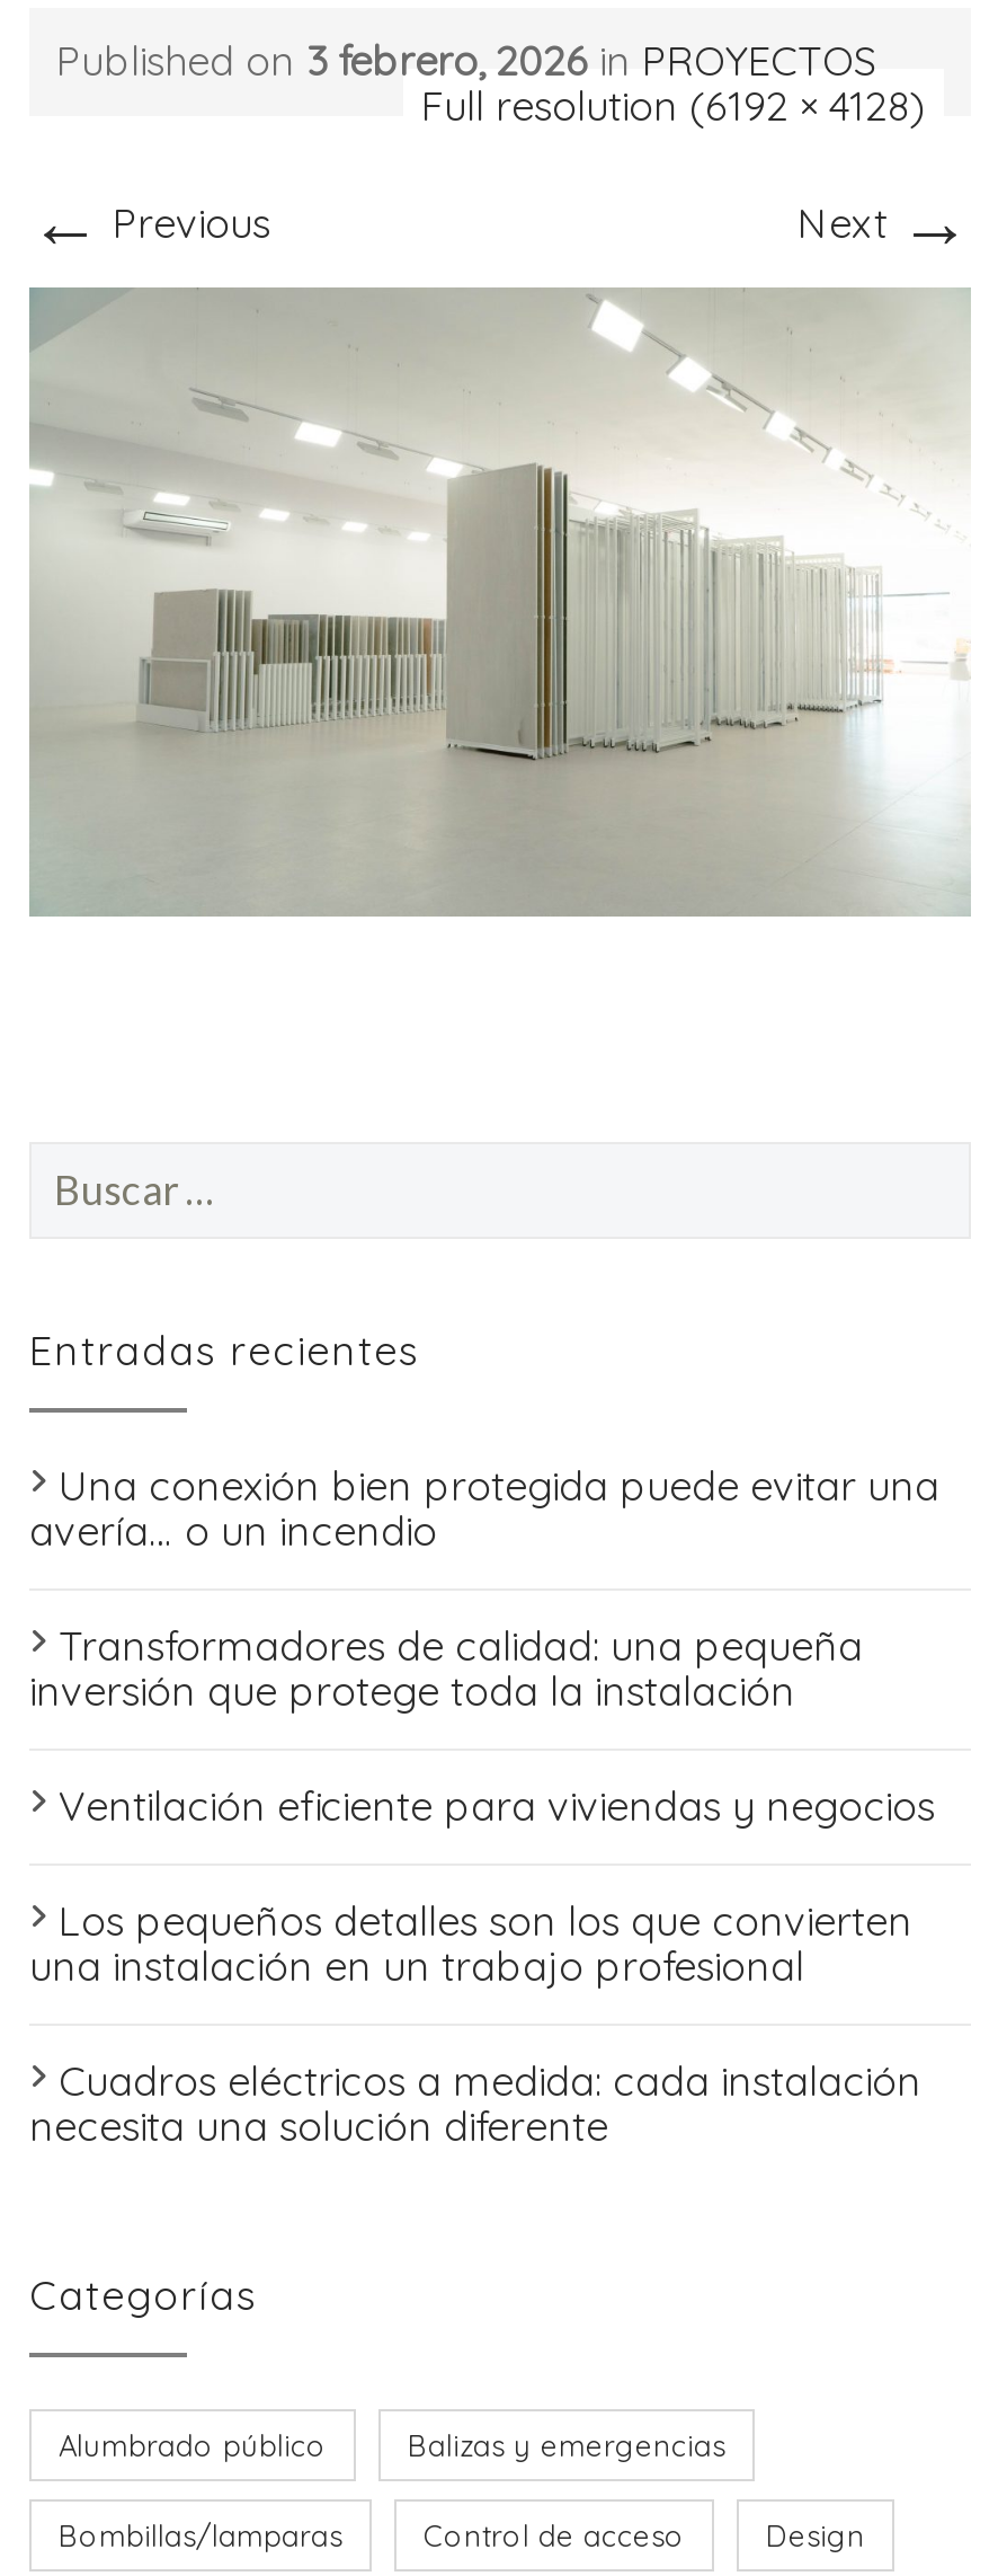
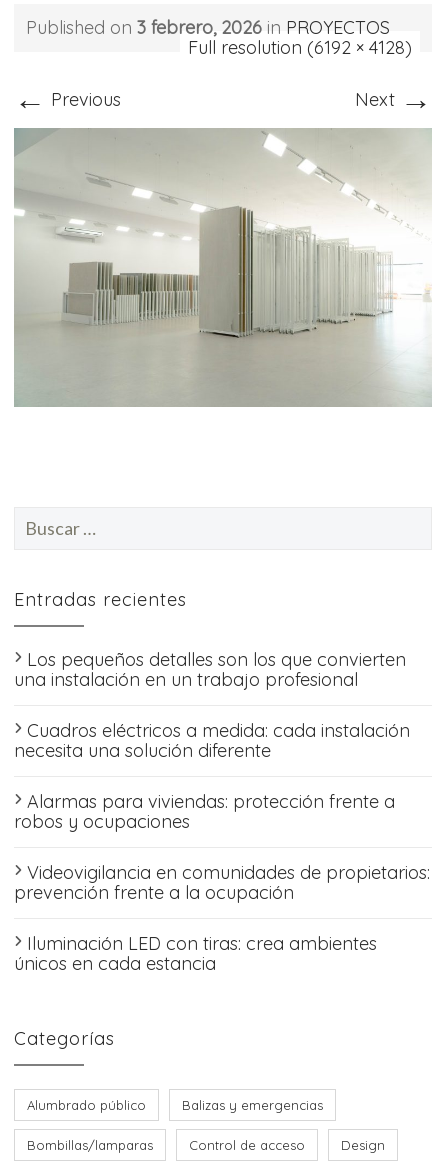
- Una conexión bien protegida puede evitar una
- avería… o un incendio
- Transformadores de calidad: una pequeña
- inversión que protege toda la instalación
- Ventilación eficiente para viviendas y negocios

moved up: Los pequeños detalles son los que convierten | una instalación en un trabajo profesional | Cuadros eléctricos a medida: cada instalación | necesita una solución diferente

+ Alarmas para viviendas: protección frente a
+ robos y ocupaciones
+ Videovigilancia en comunidades de propietarios:
+ prevención frente a la ocupación
+ Iluminación LED con tiras: crea ambientes
+ únicos en cada estancia
